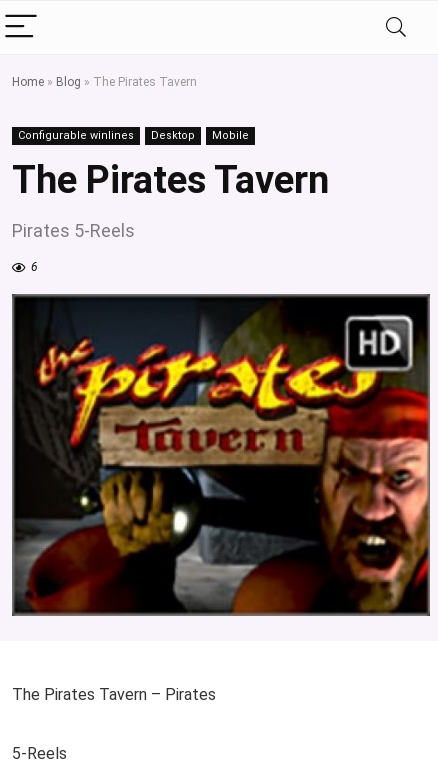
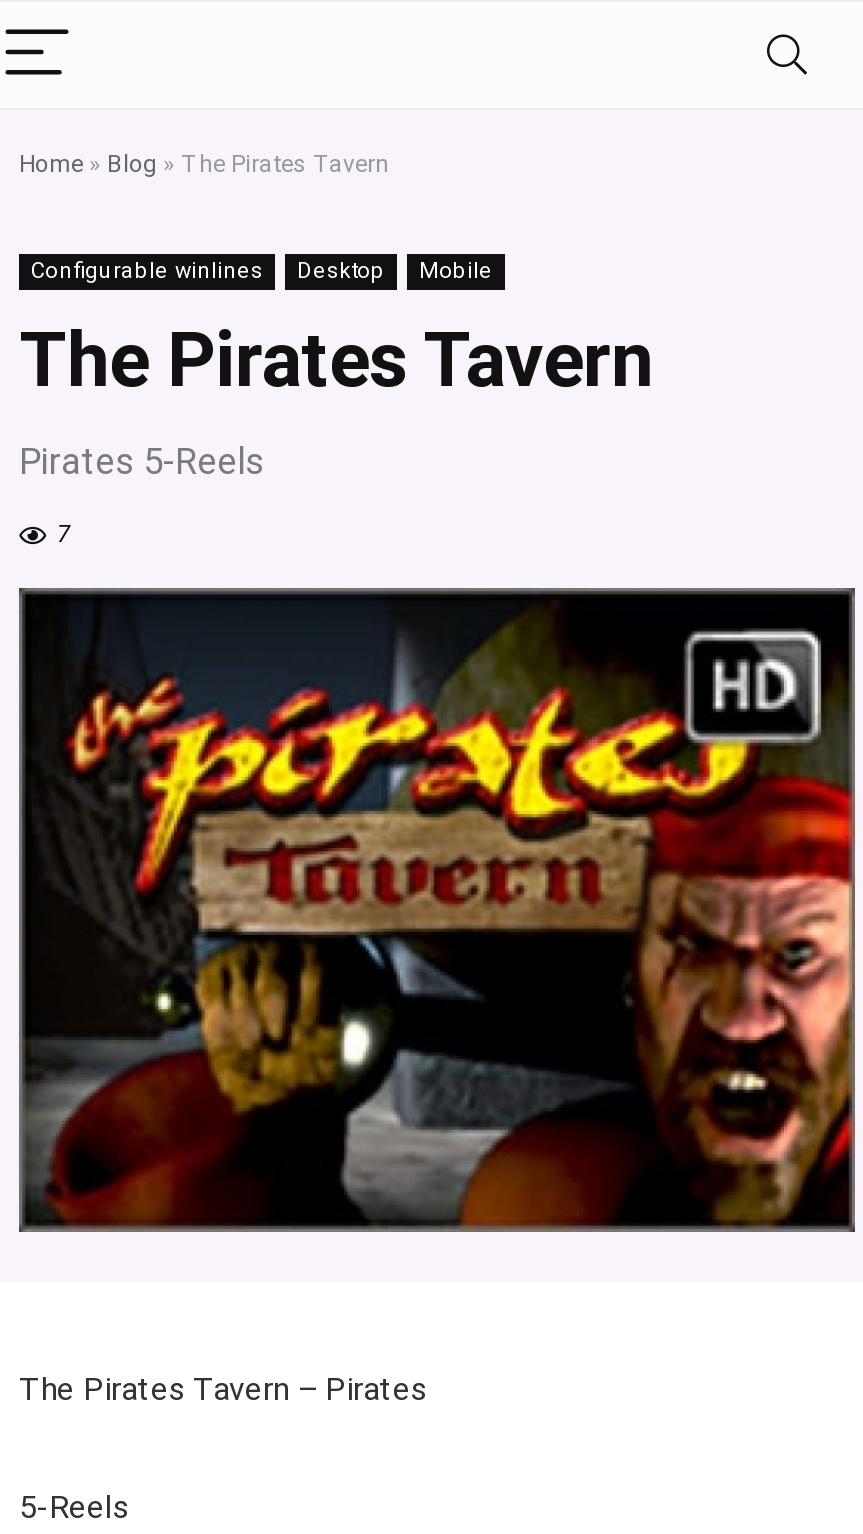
- 6
+ 7
